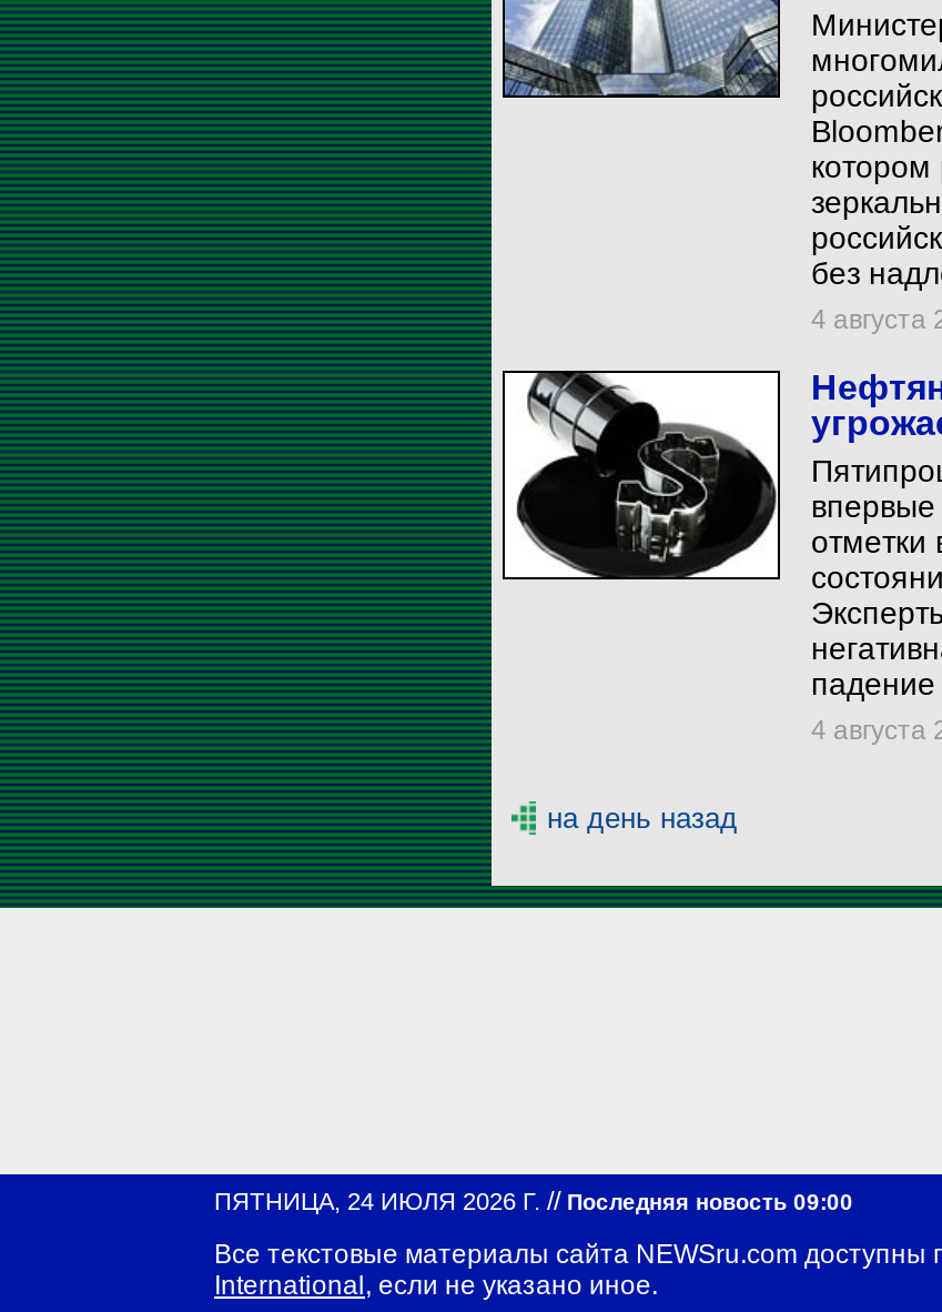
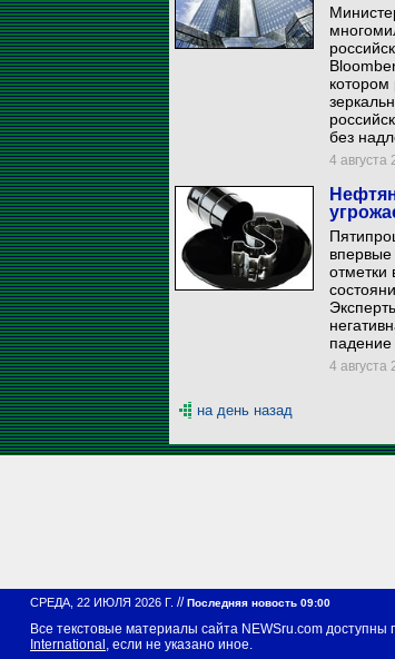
- ПЯТНИЦА, 24 ИЮЛЯ 2026 Г. // Последняя новость 09:00
+ СРЕДА, 22 ИЮЛЯ 2026 Г. // Последняя новость 09:00
